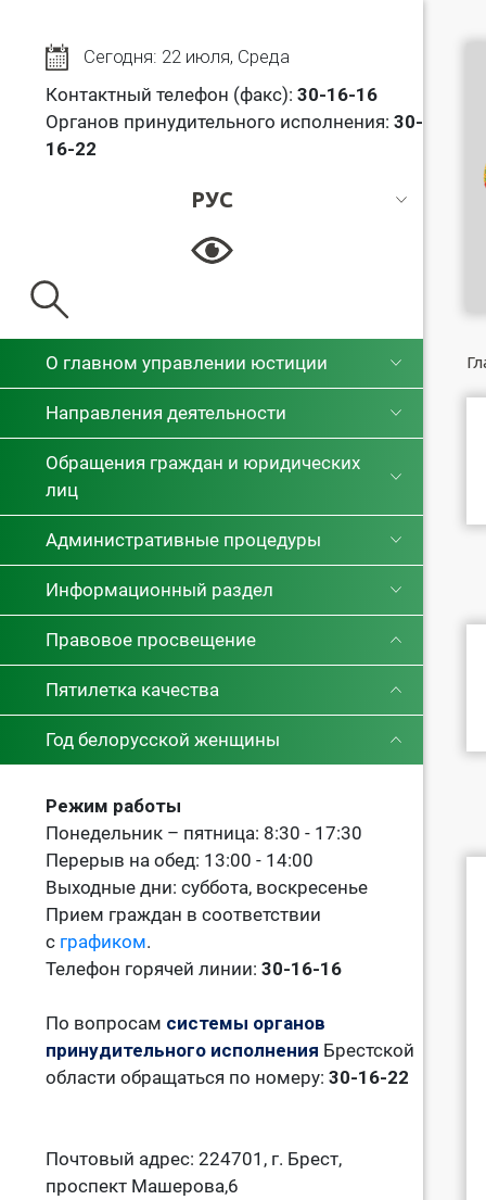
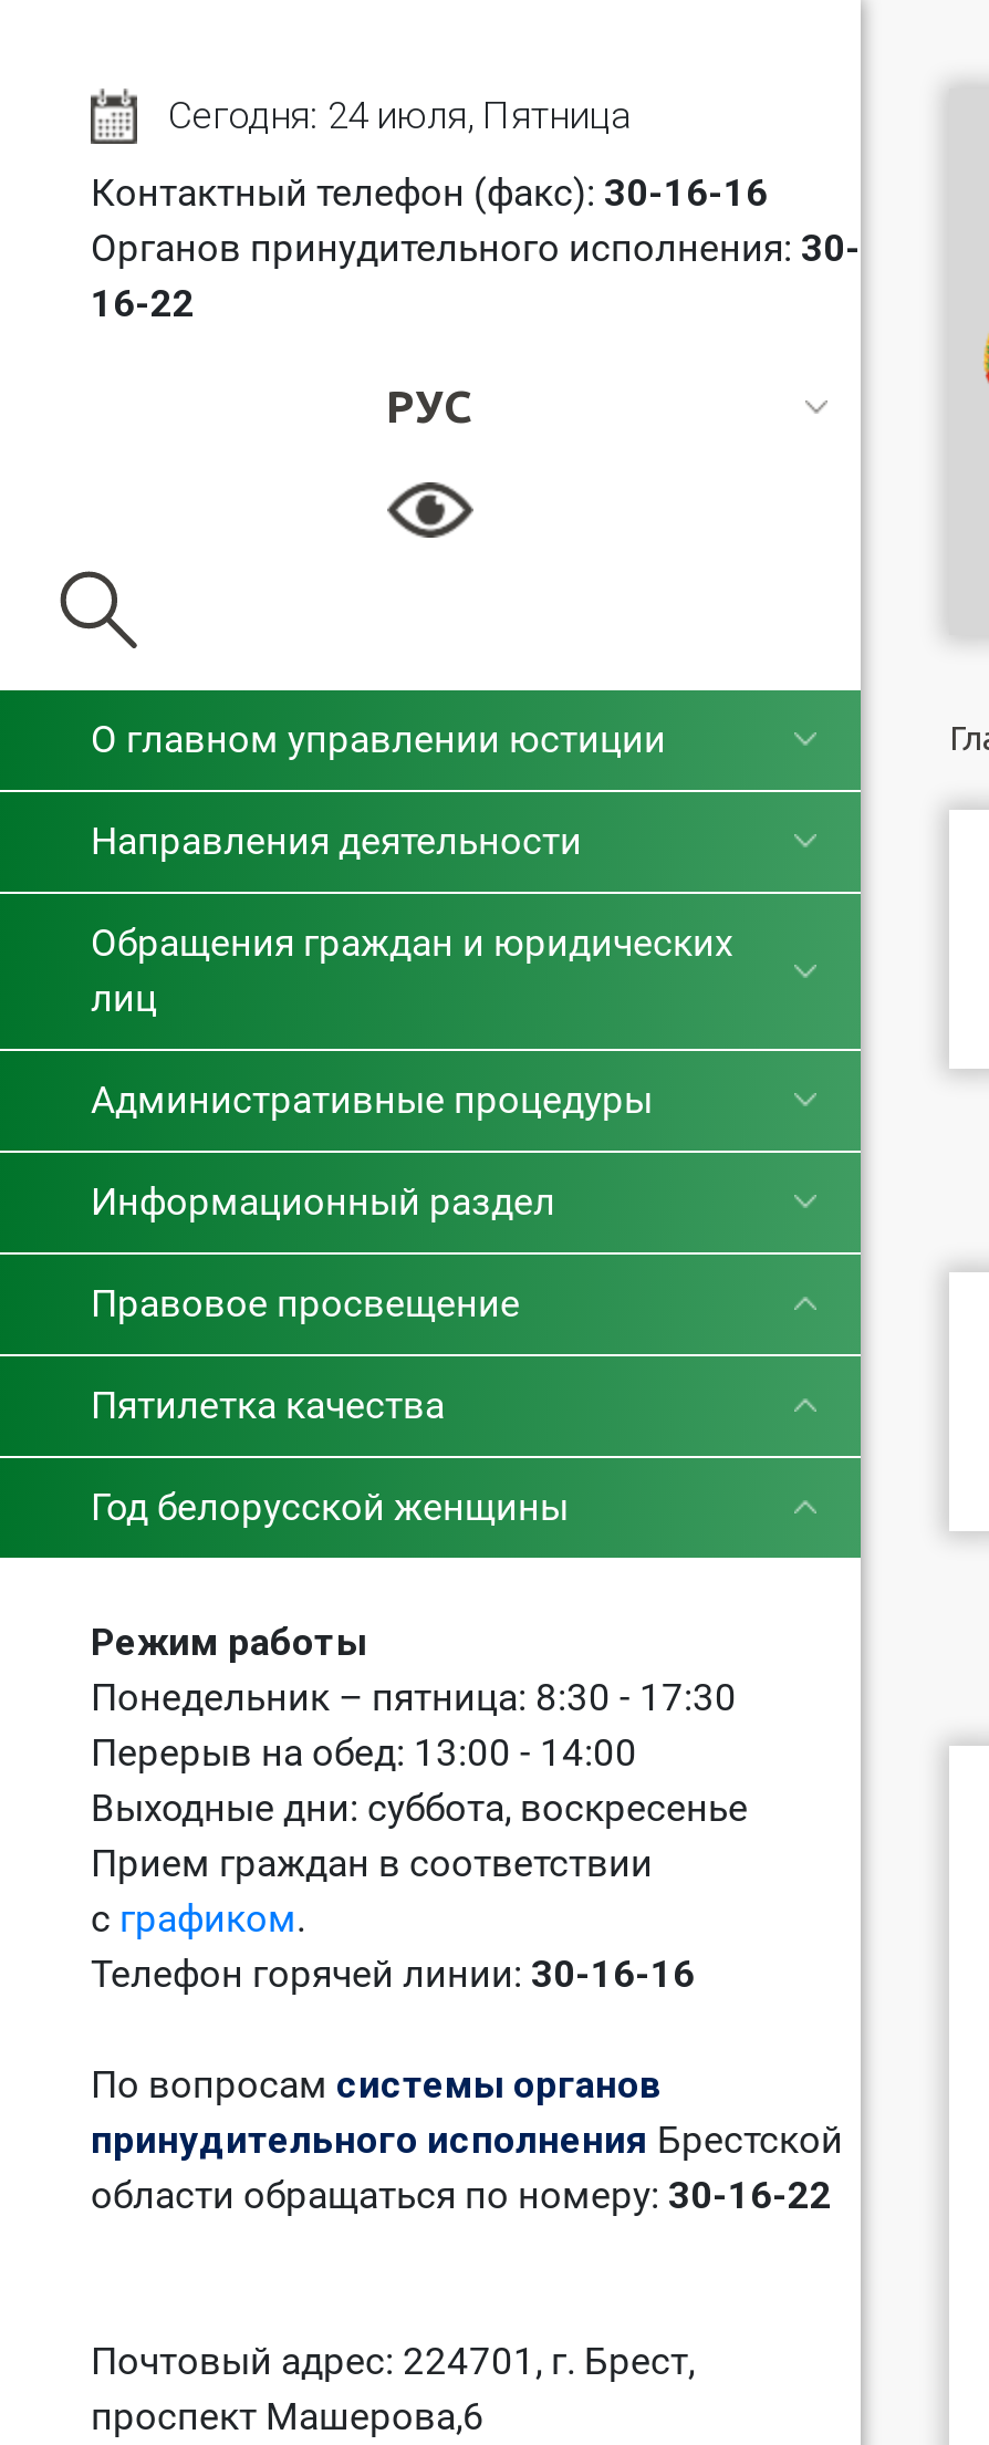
- Сегодня: 22 июля, Среда
+ Сегодня: 24 июля, Пятница
